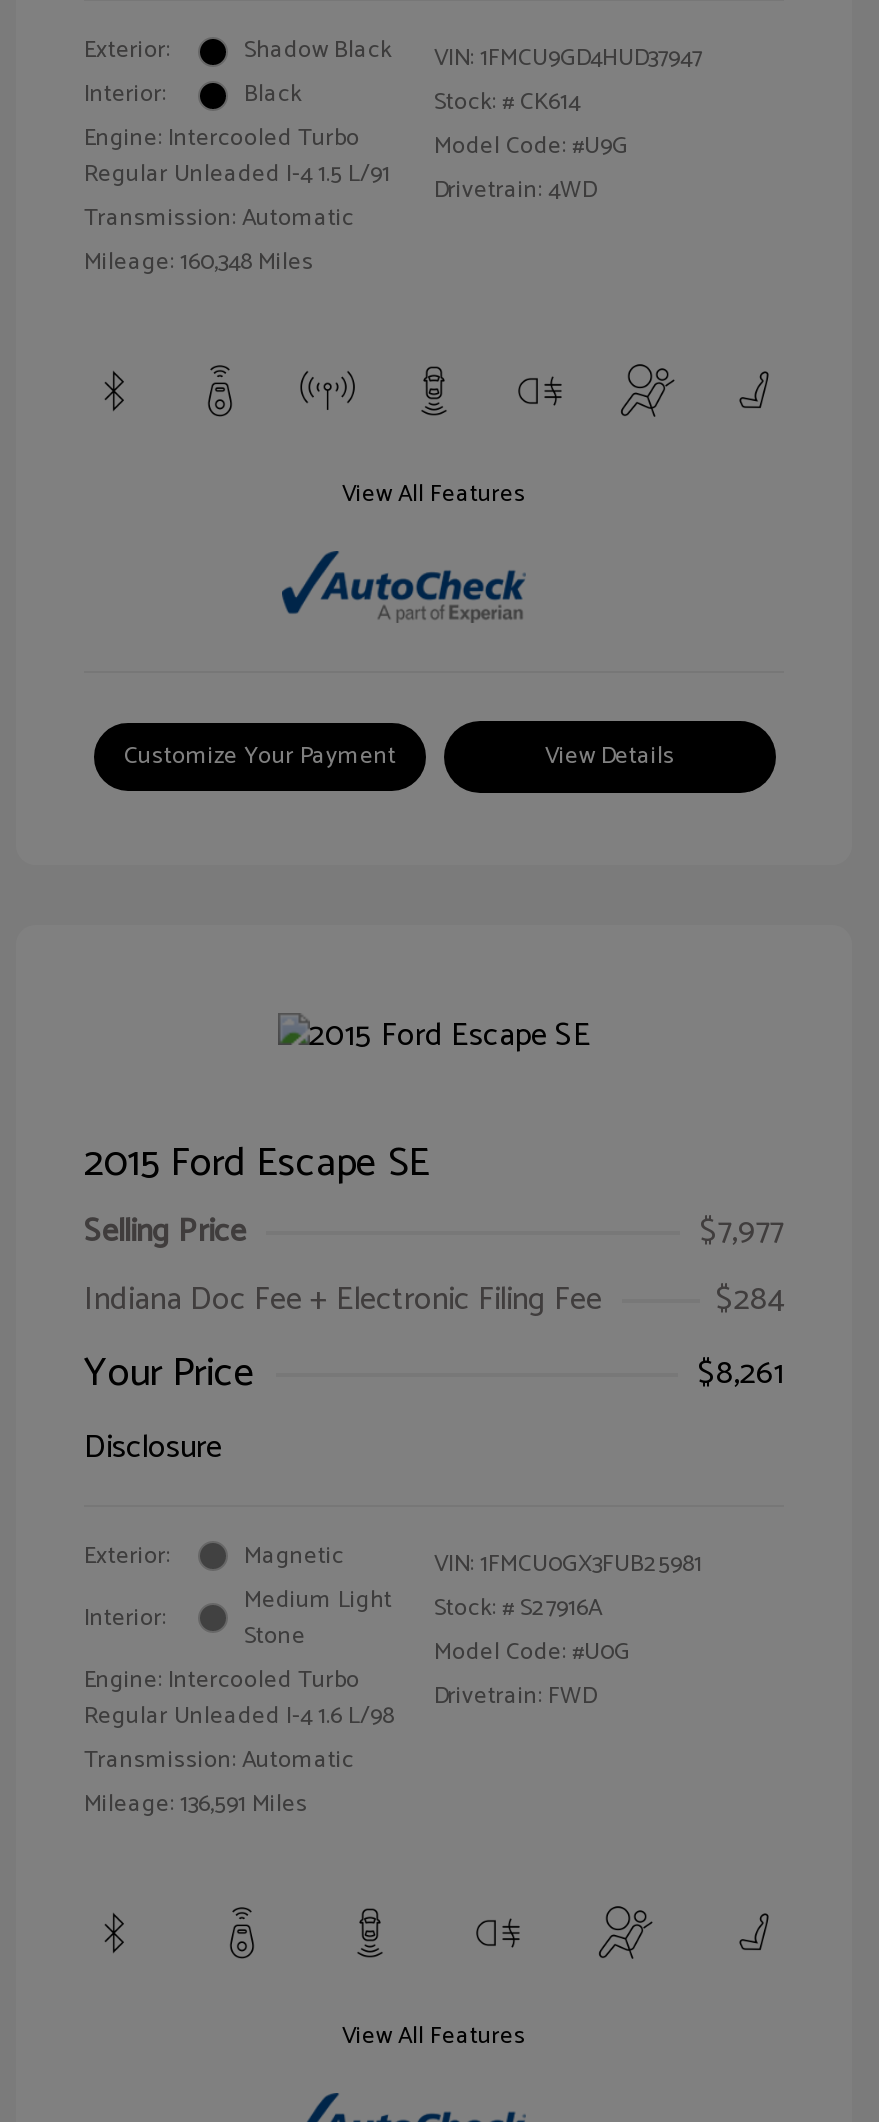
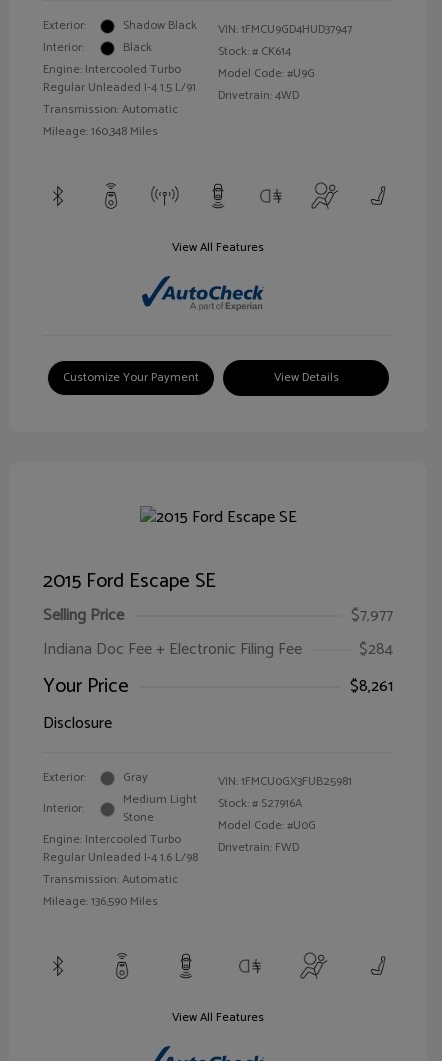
- Magnetic
+ Gray

- Mileage: 136,591 Miles
+ Mileage: 136,590 Miles
